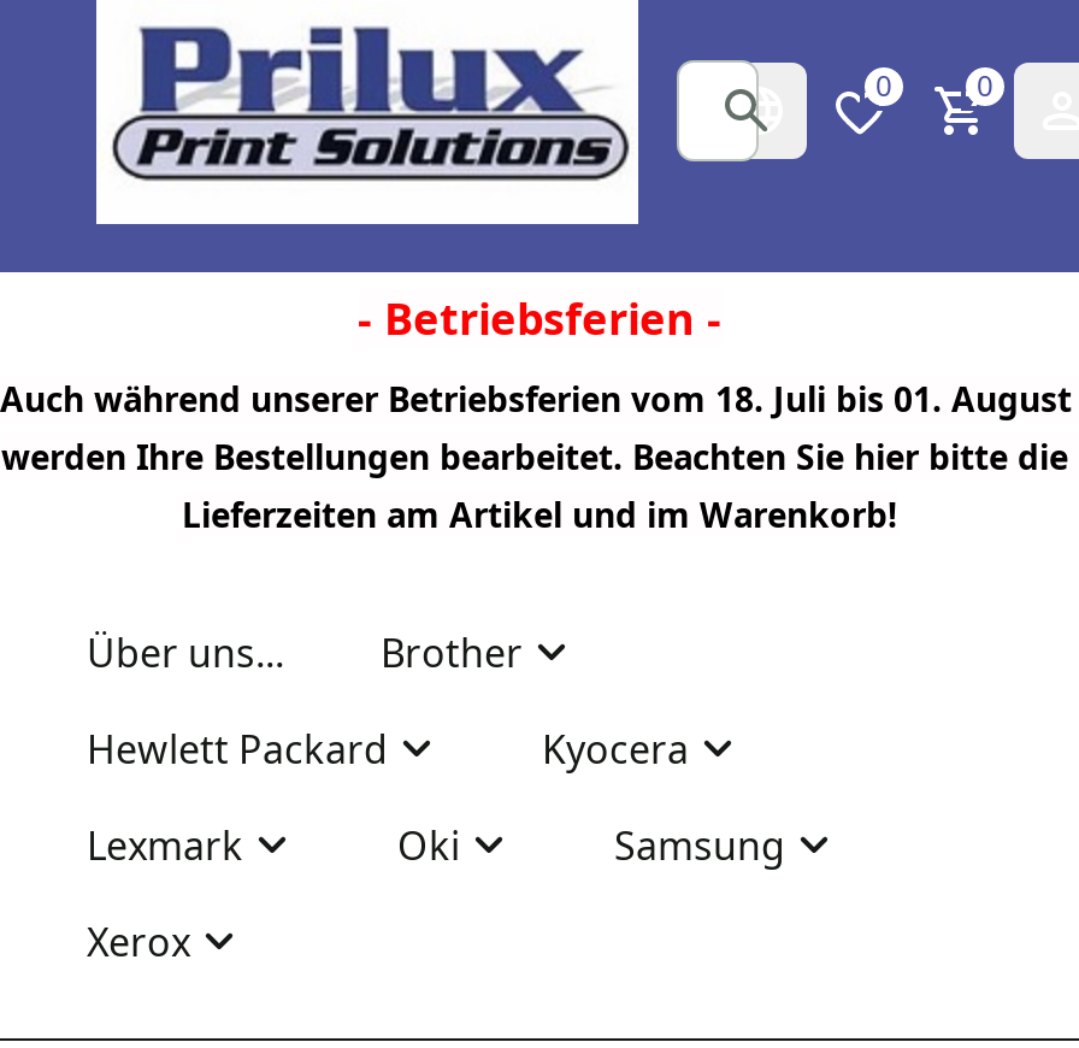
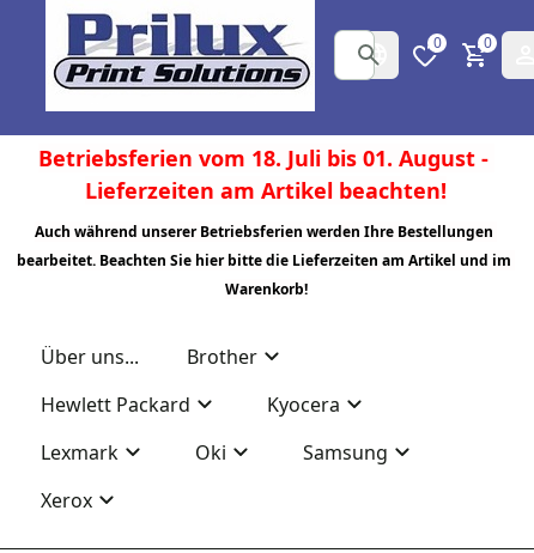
- - Betriebsferien -
+ Betriebsferien vom 18. Juli bis 01. August -
+ Lieferzeiten am Artikel beachten!

- Auch während unserer Betriebsferien vom 18. Juli bis 01. August
- werden Ihre Bestellungen bearbeitet. Beachten Sie hier bitte die
- Lieferzeiten am Artikel und im Warenkorb!
+ Auch während unserer Betriebsferien werden Ihre Bestellungen
+ bearbeitet. Beachten Sie hier bitte die Lieferzeiten am Artikel und im
+ Warenkorb!
